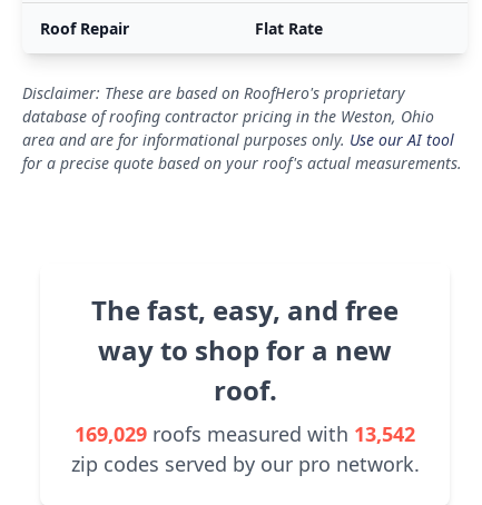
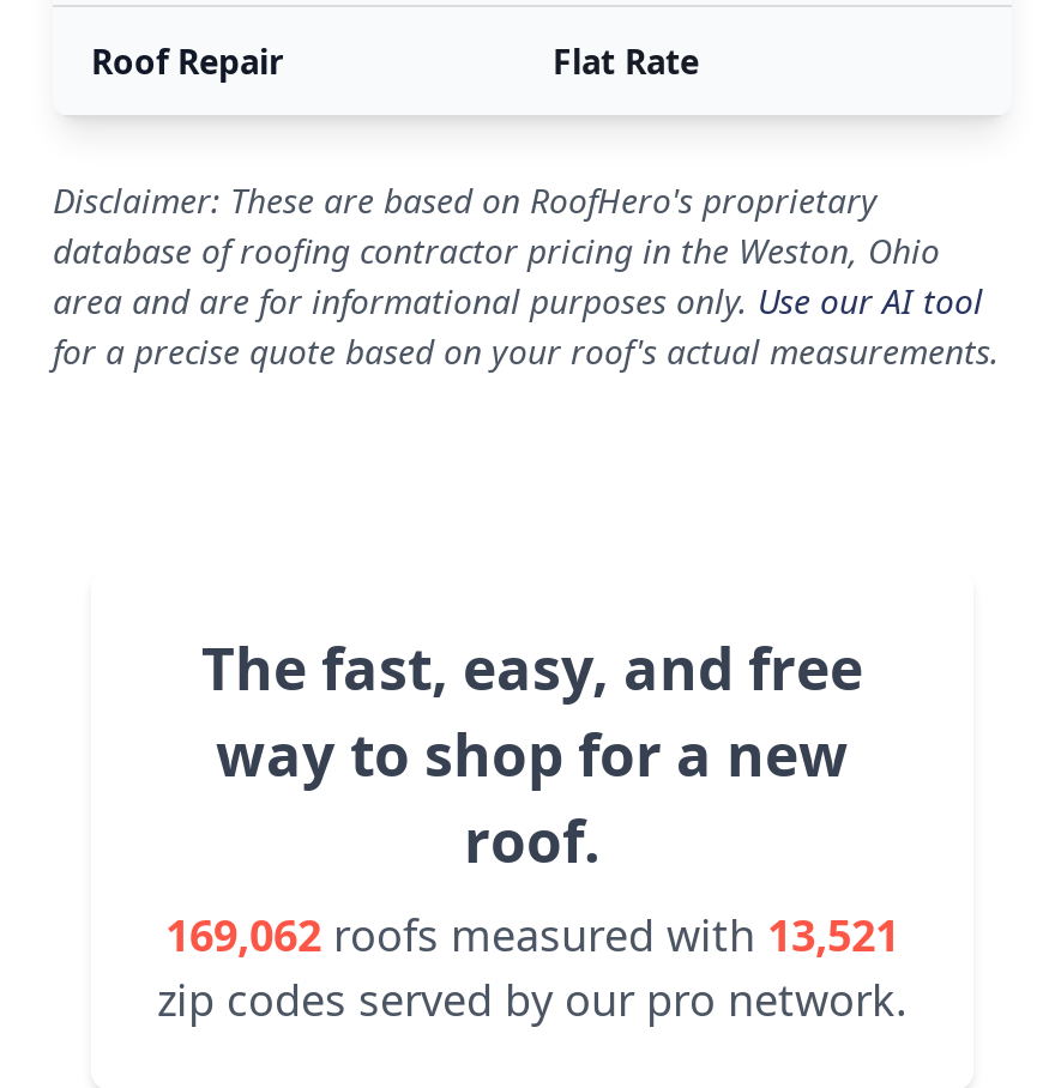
- 169,029 roofs measured with 13,542
+ 169,062 roofs measured with 13,521
